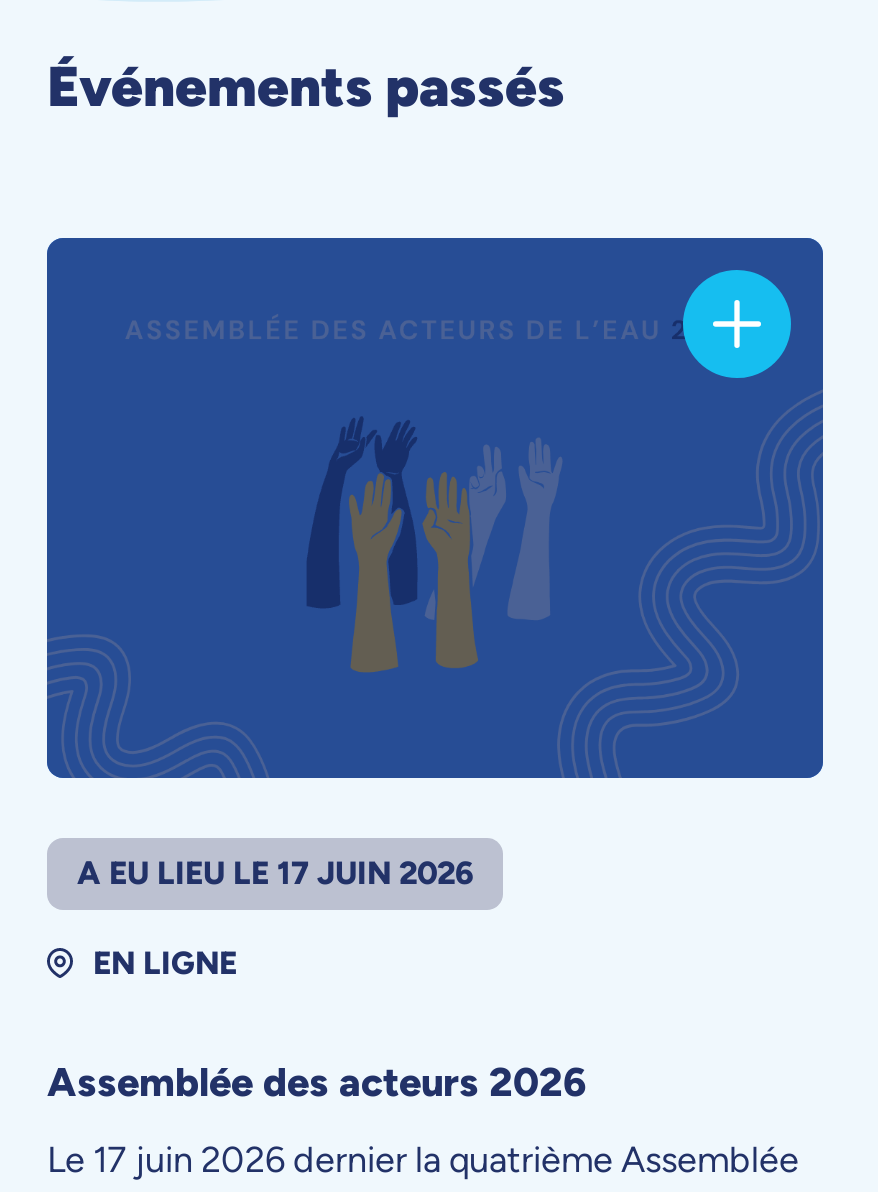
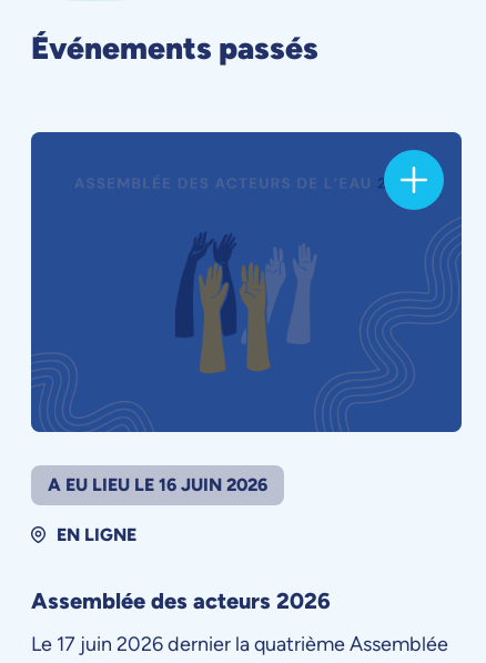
- A EU LIEU LE 17 JUIN 2026
+ A EU LIEU LE 16 JUIN 2026
